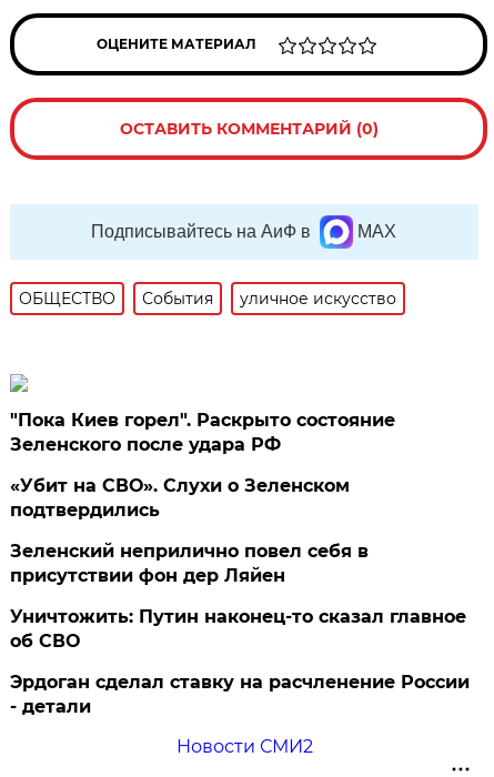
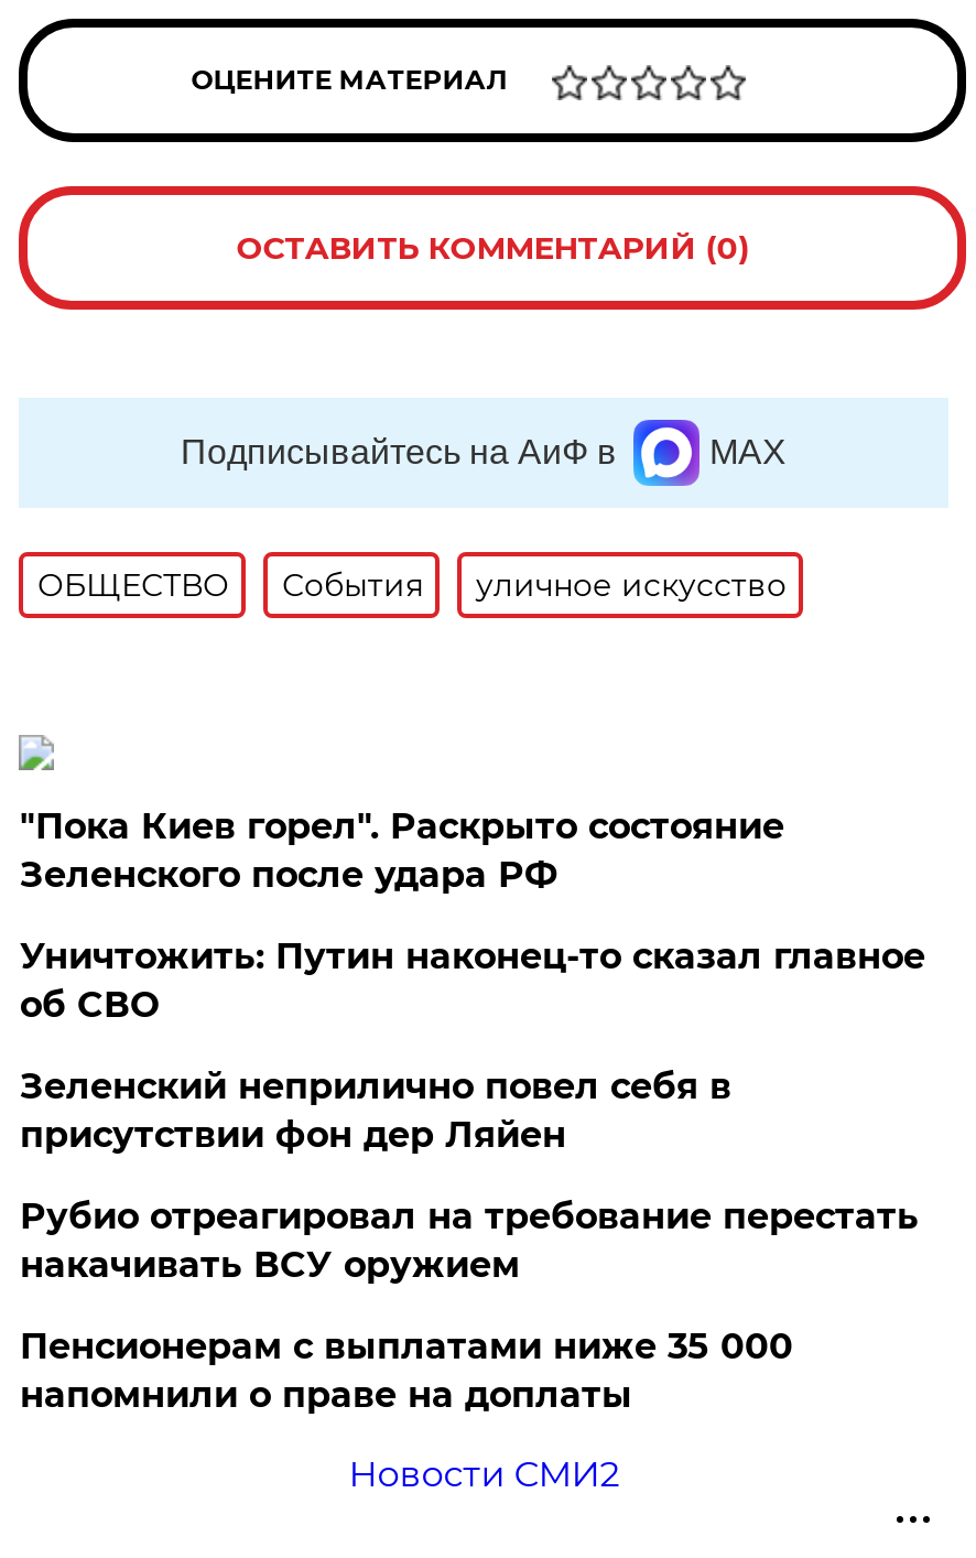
- «Убит на СВО». Слухи о Зеленском
- подтвердились

+ Рубио отреагировал на требование перестать
+ накачивать ВСУ оружием

moved up: Уничтожить: Путин наконец-то сказал главное | об СВО

- Эрдоган сделал ставку на расчленение России
- - детали
+ Пенсионерам с выплатами ниже 35 000
+ напомнили о праве на доплаты
